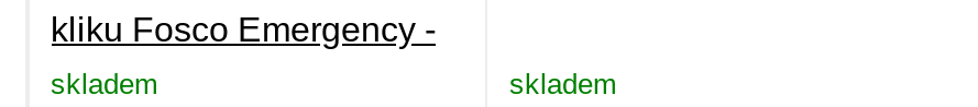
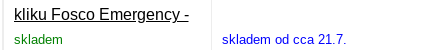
- skladem
+ skladem od cca 21.7.
